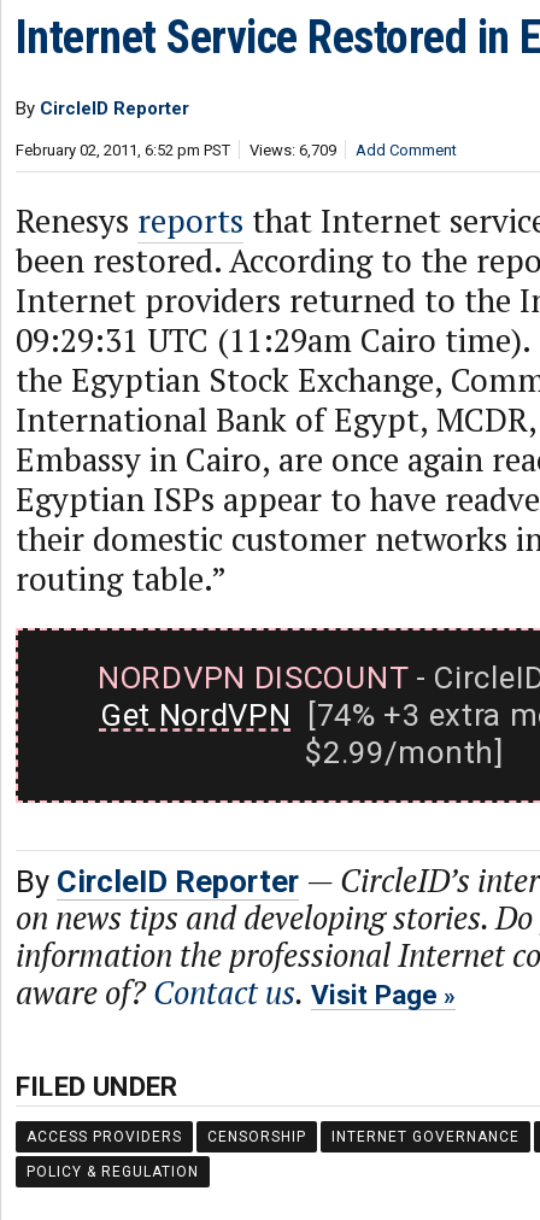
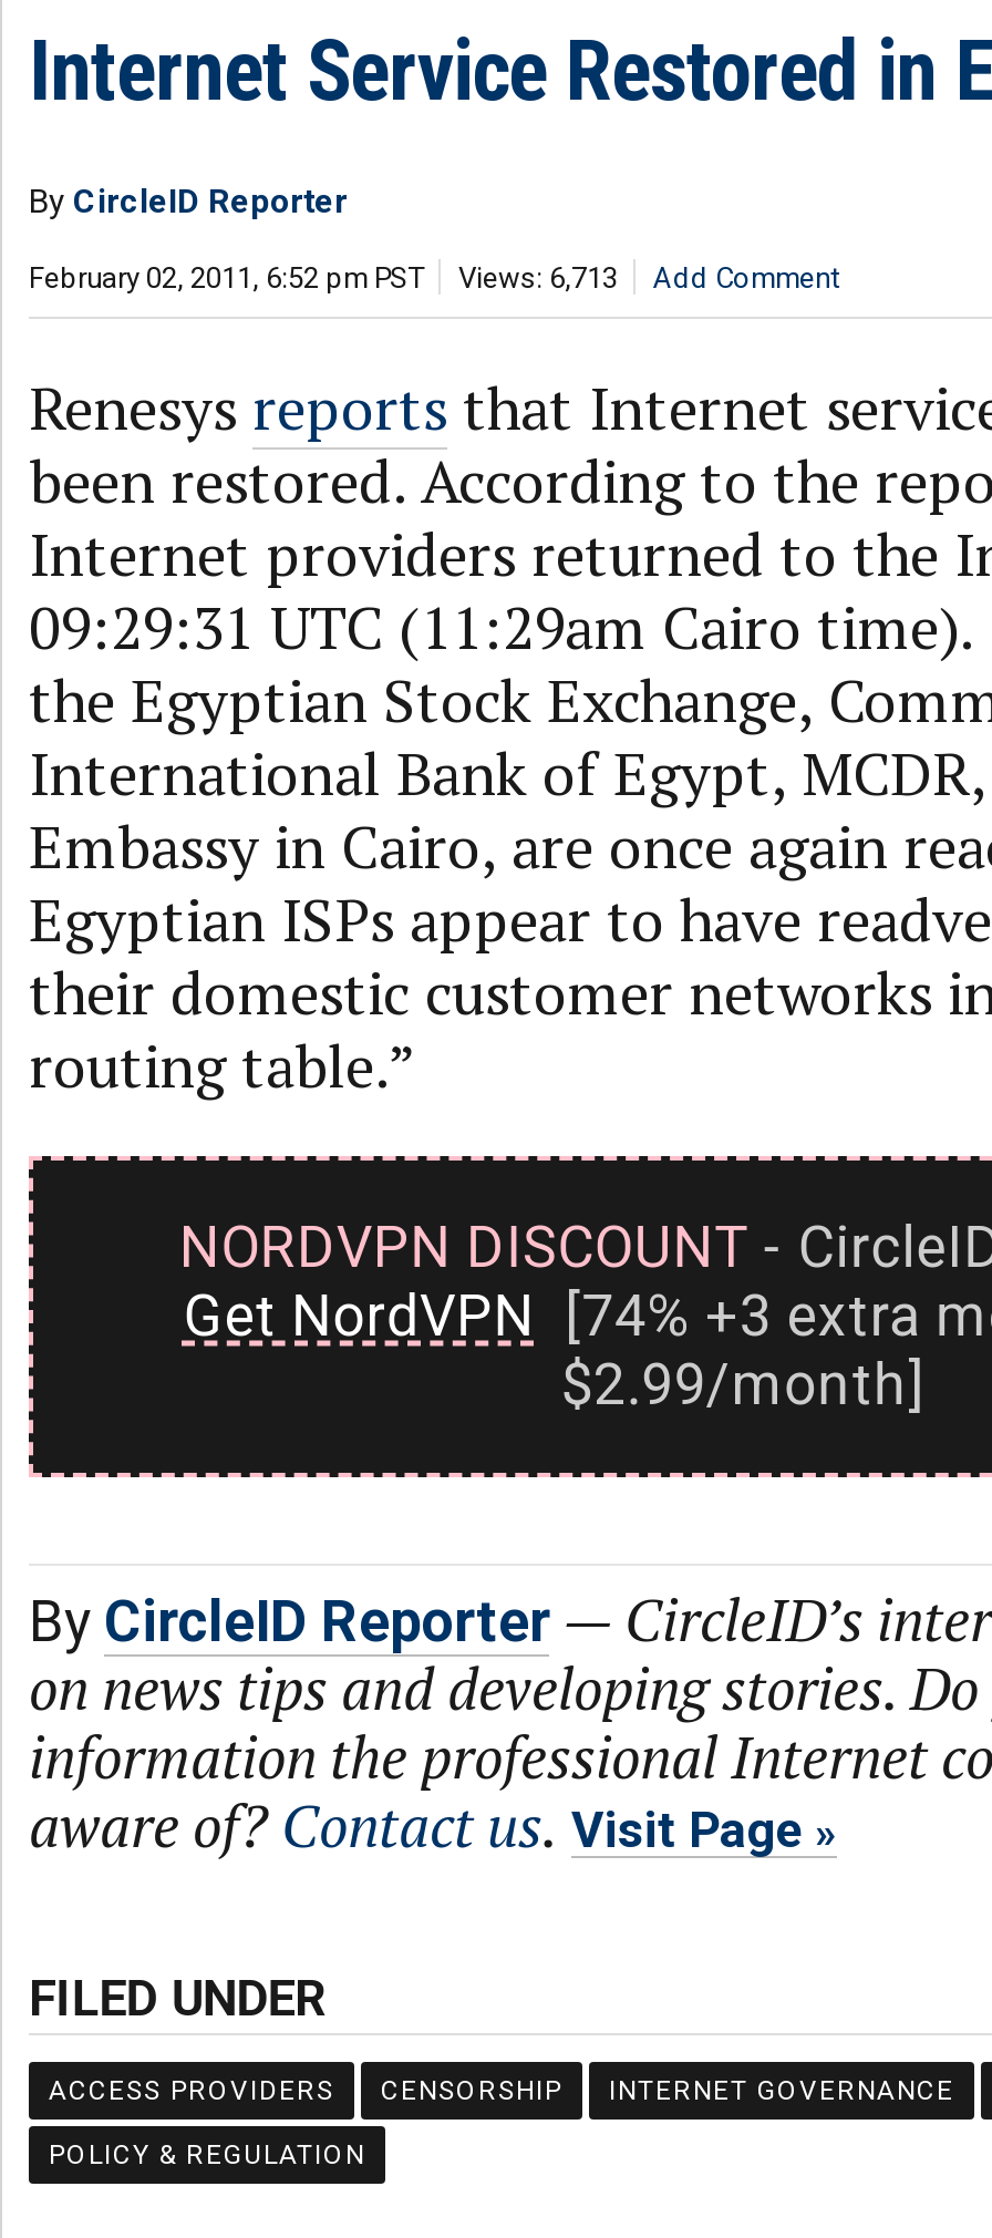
- February 02, 2011, 6:52 pm PST Views: 6,709 Add Comment
+ February 02, 2011, 6:52 pm PST Views: 6,713 Add Comment
